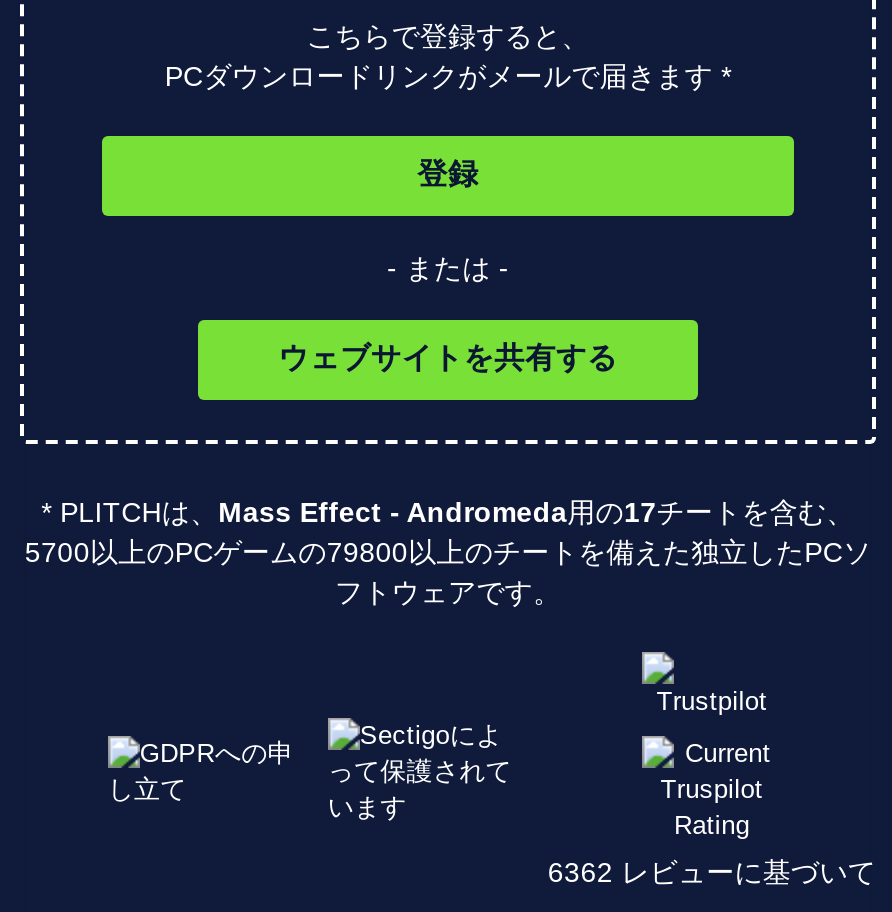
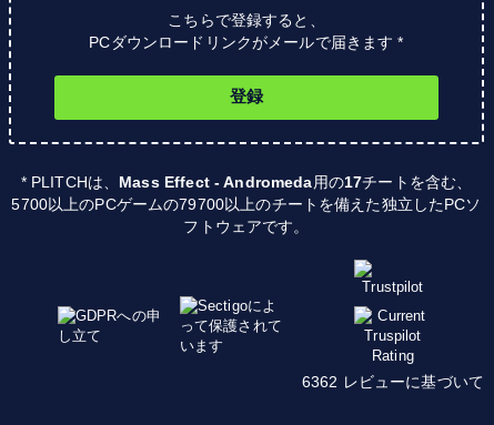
- - または -
- ウェブサイトを共有する

- 5700以上のPCゲームの79800以上のチートを備えた独立したPCソ
+ 5700以上のPCゲームの79700以上のチートを備えた独立したPCソ
